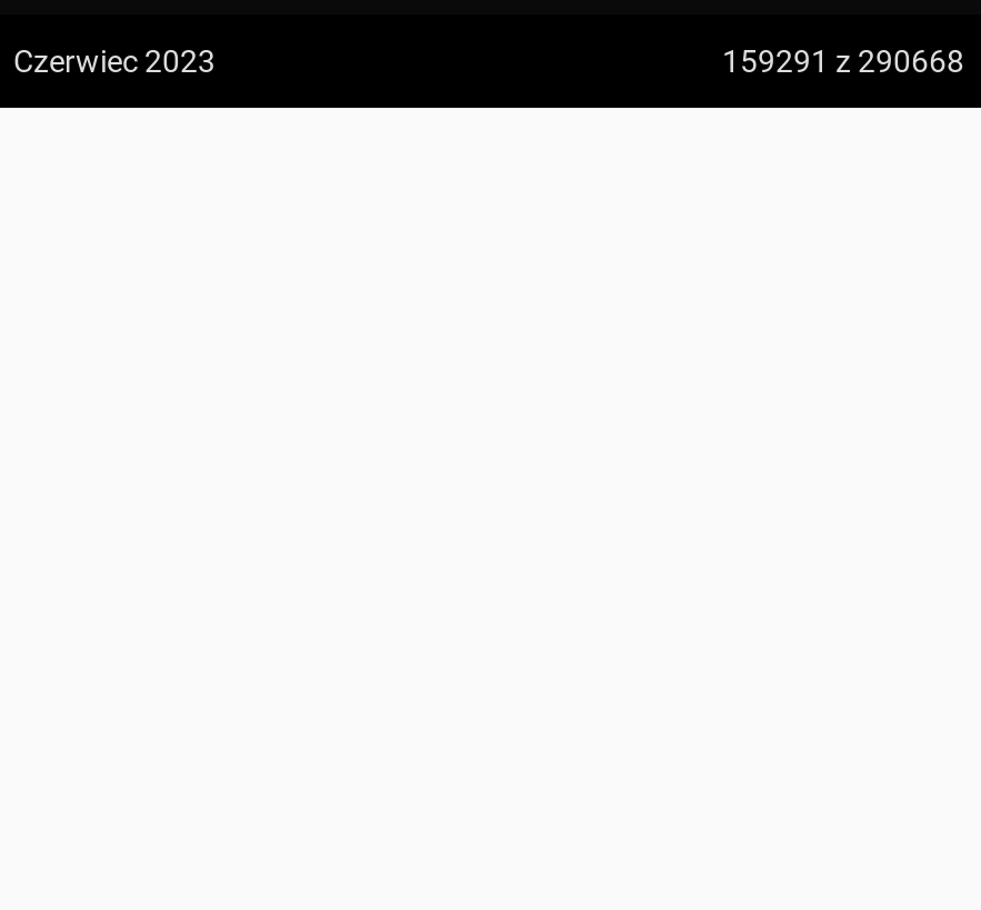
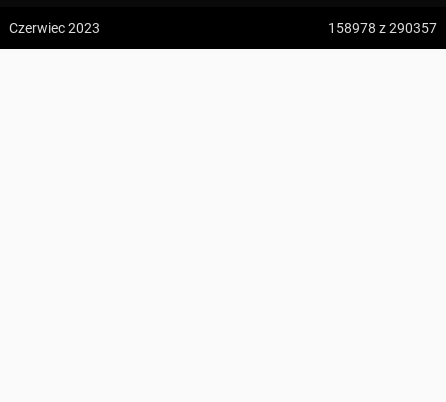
- 159291 z 290668
+ 158978 z 290357
